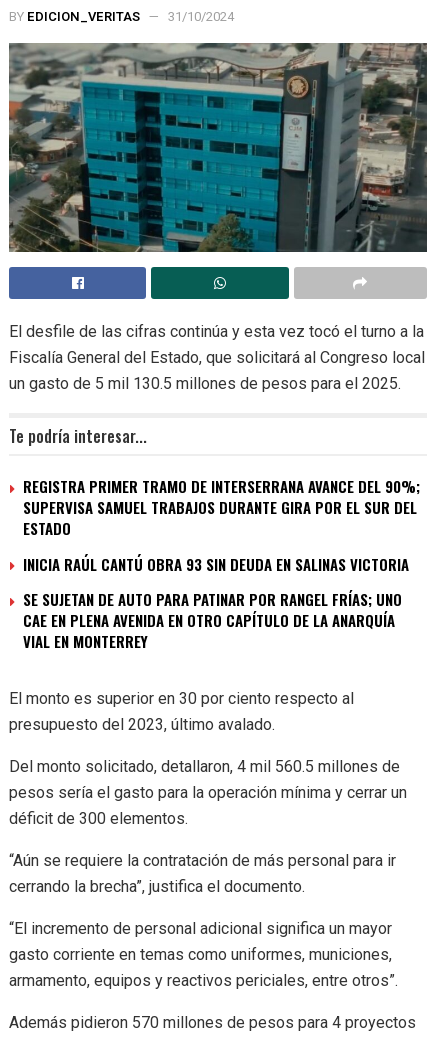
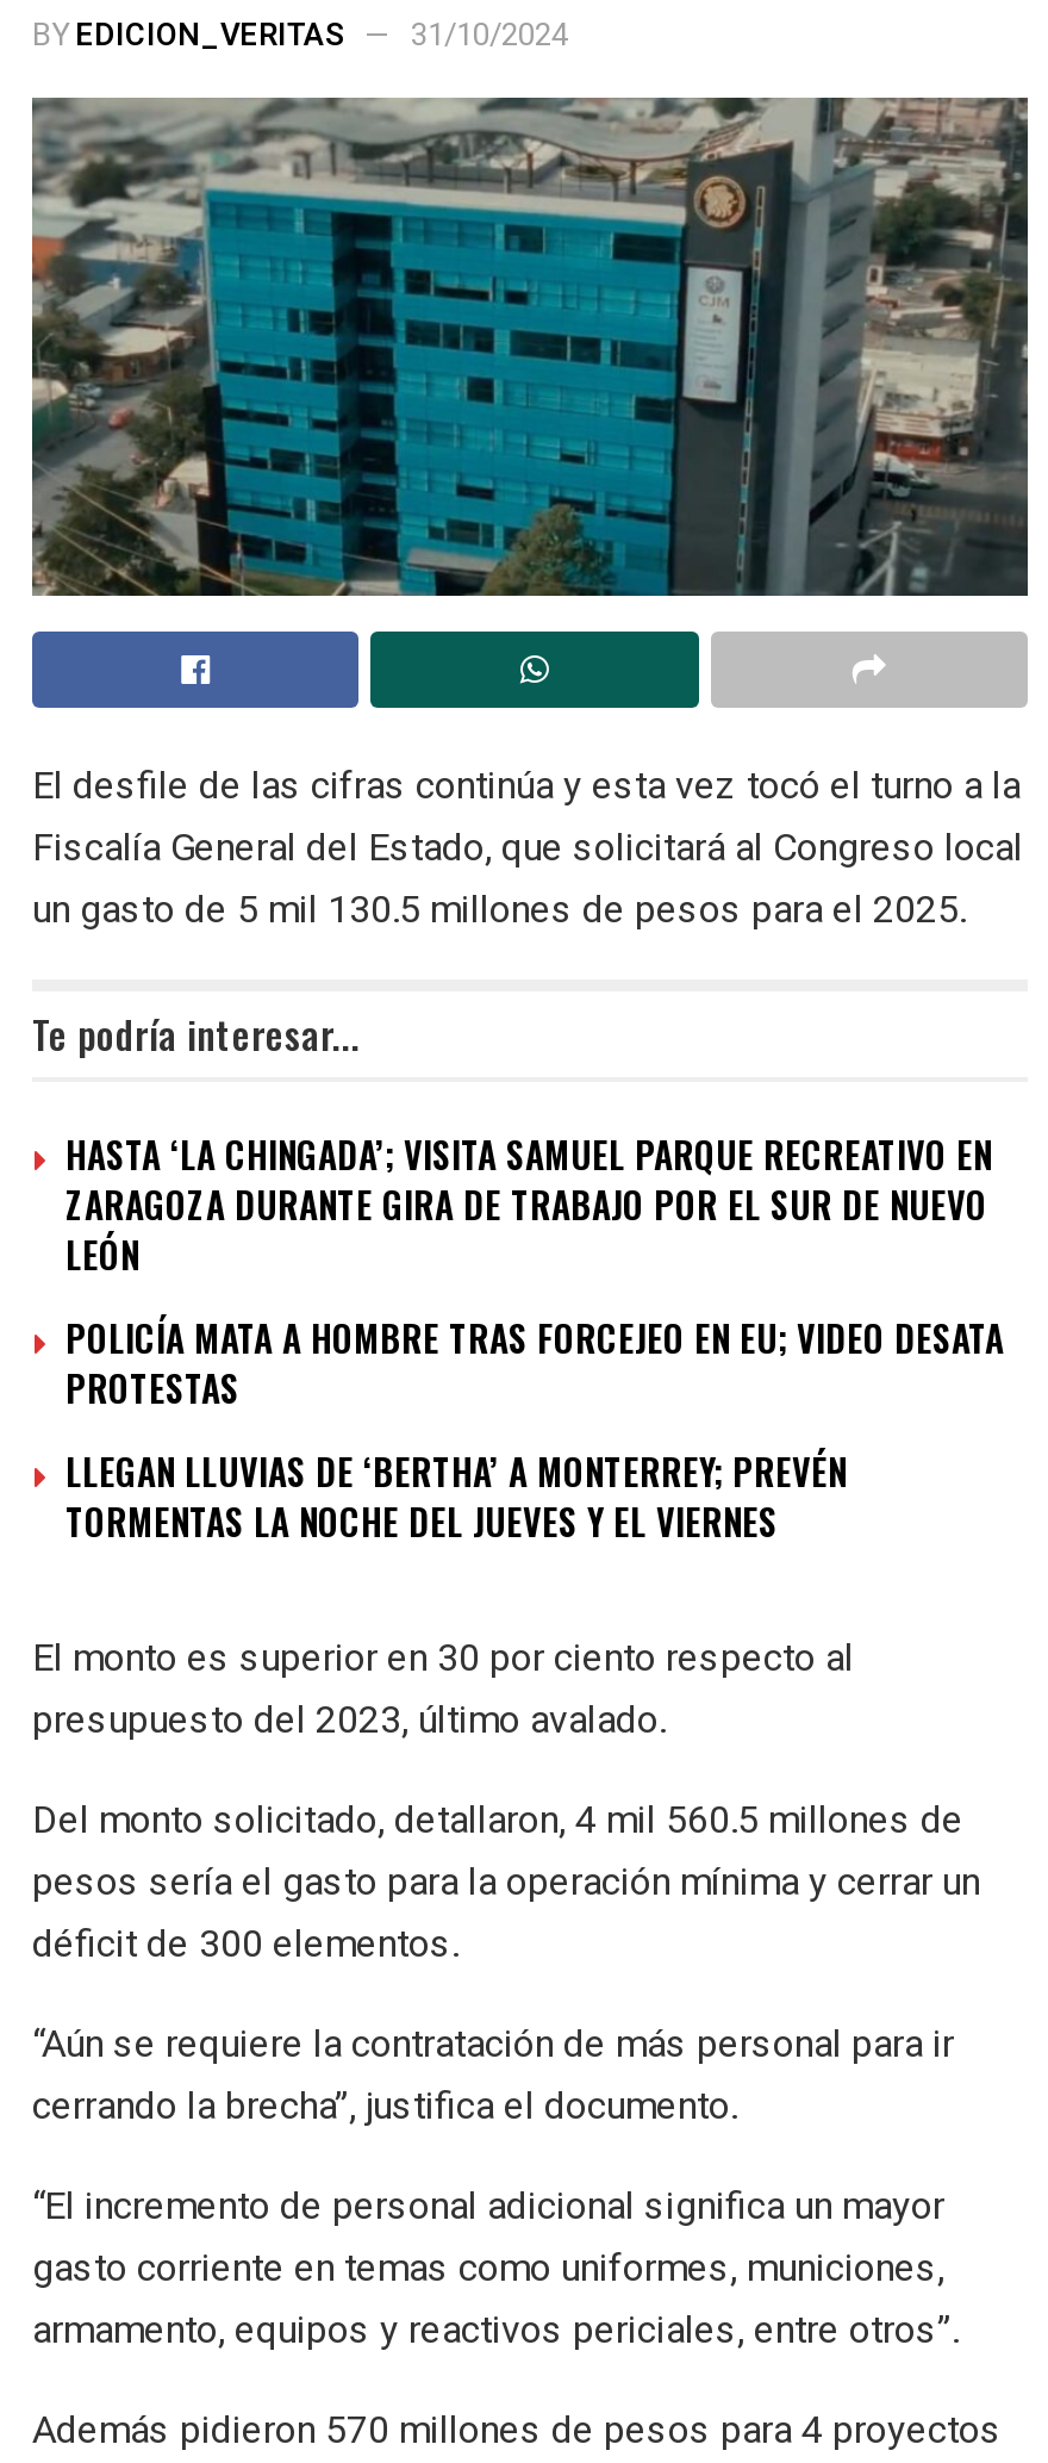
- REGISTRA PRIMER TRAMO DE INTERSERRANA AVANCE DEL 90%;
- SUPERVISA SAMUEL TRABAJOS DURANTE GIRA POR EL SUR DEL
- ESTADO
+ HASTA ‘LA CHINGADA’; VISITA SAMUEL PARQUE RECREATIVO EN
+ ZARAGOZA DURANTE GIRA DE TRABAJO POR EL SUR DE NUEVO
+ LEÓN

- INICIA RAÚL CANTÚ OBRA 93 SIN DEUDA EN SALINAS VICTORIA
+ POLICÍA MATA A HOMBRE TRAS FORCEJEO EN EU; VIDEO DESATA
+ PROTESTAS

- SE SUJETAN DE AUTO PARA PATINAR POR RANGEL FRÍAS; UNO
- CAE EN PLENA AVENIDA EN OTRO CAPÍTULO DE LA ANARQUÍA
- VIAL EN MONTERREY
+ LLEGAN LLUVIAS DE ‘BERTHA’ A MONTERREY; PREVÉN
+ TORMENTAS LA NOCHE DEL JUEVES Y EL VIERNES
